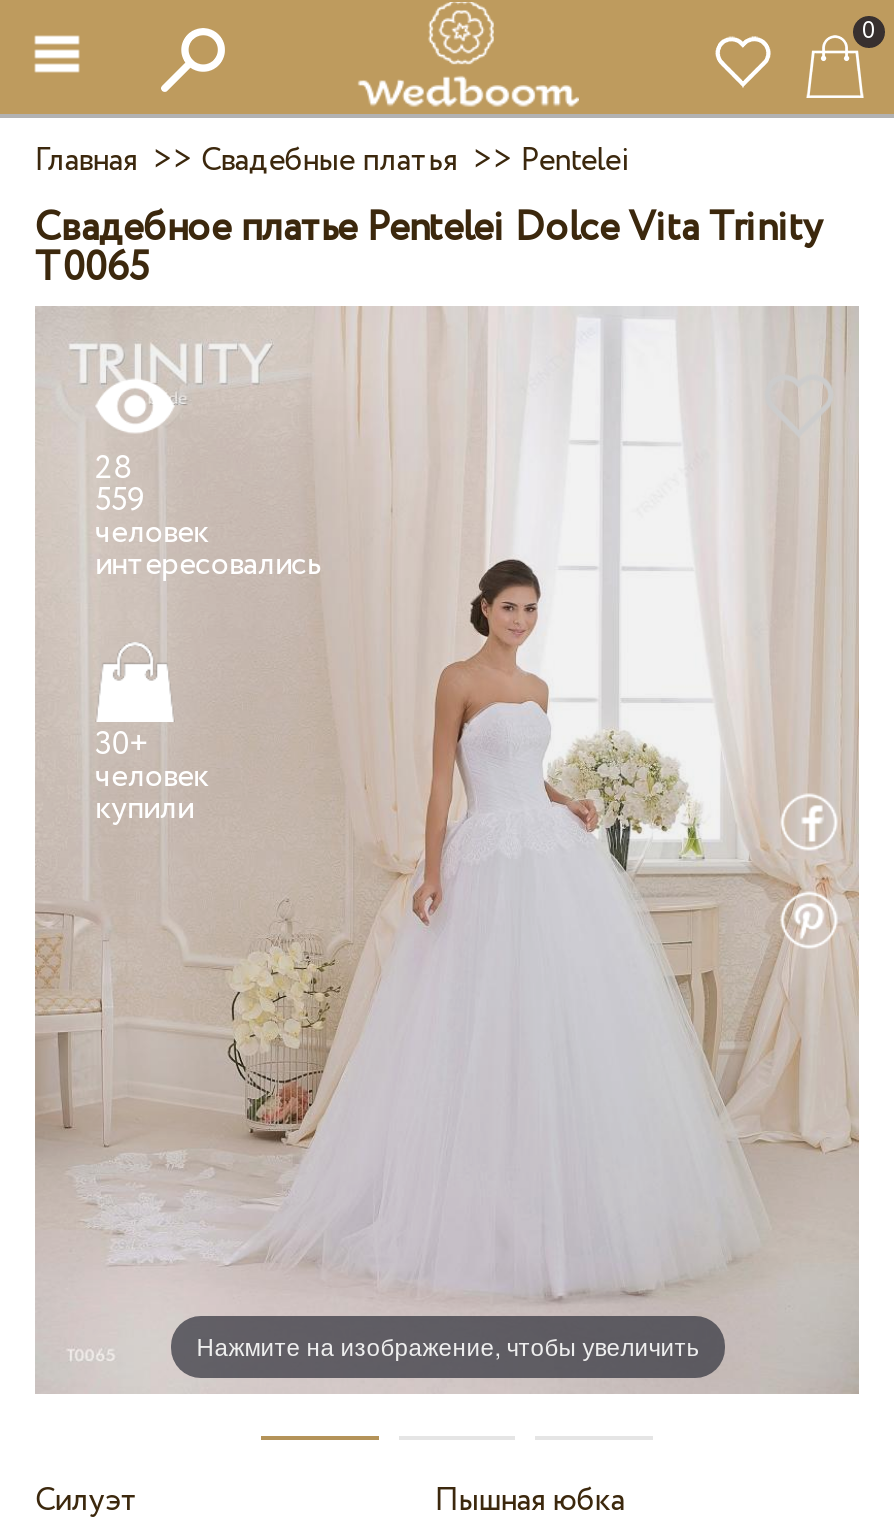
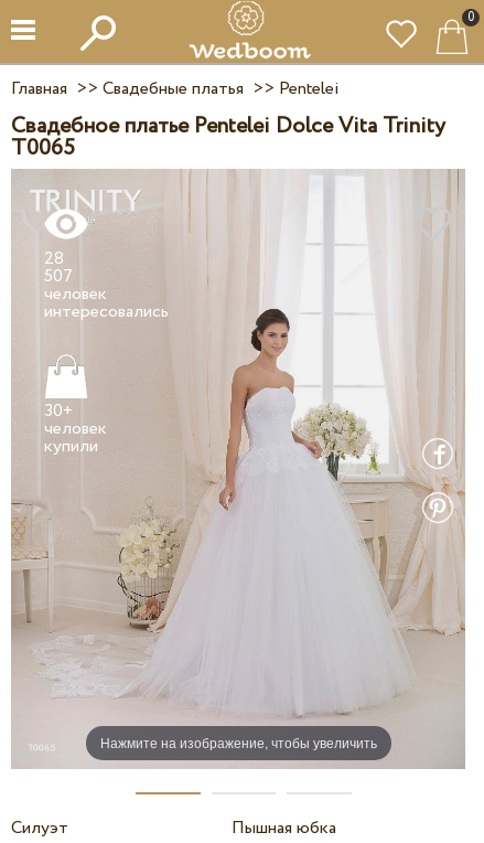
- 559
+ 507
